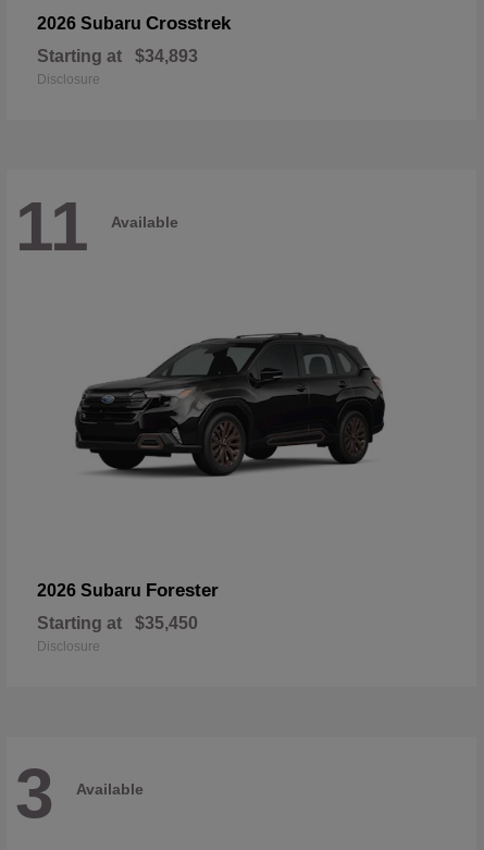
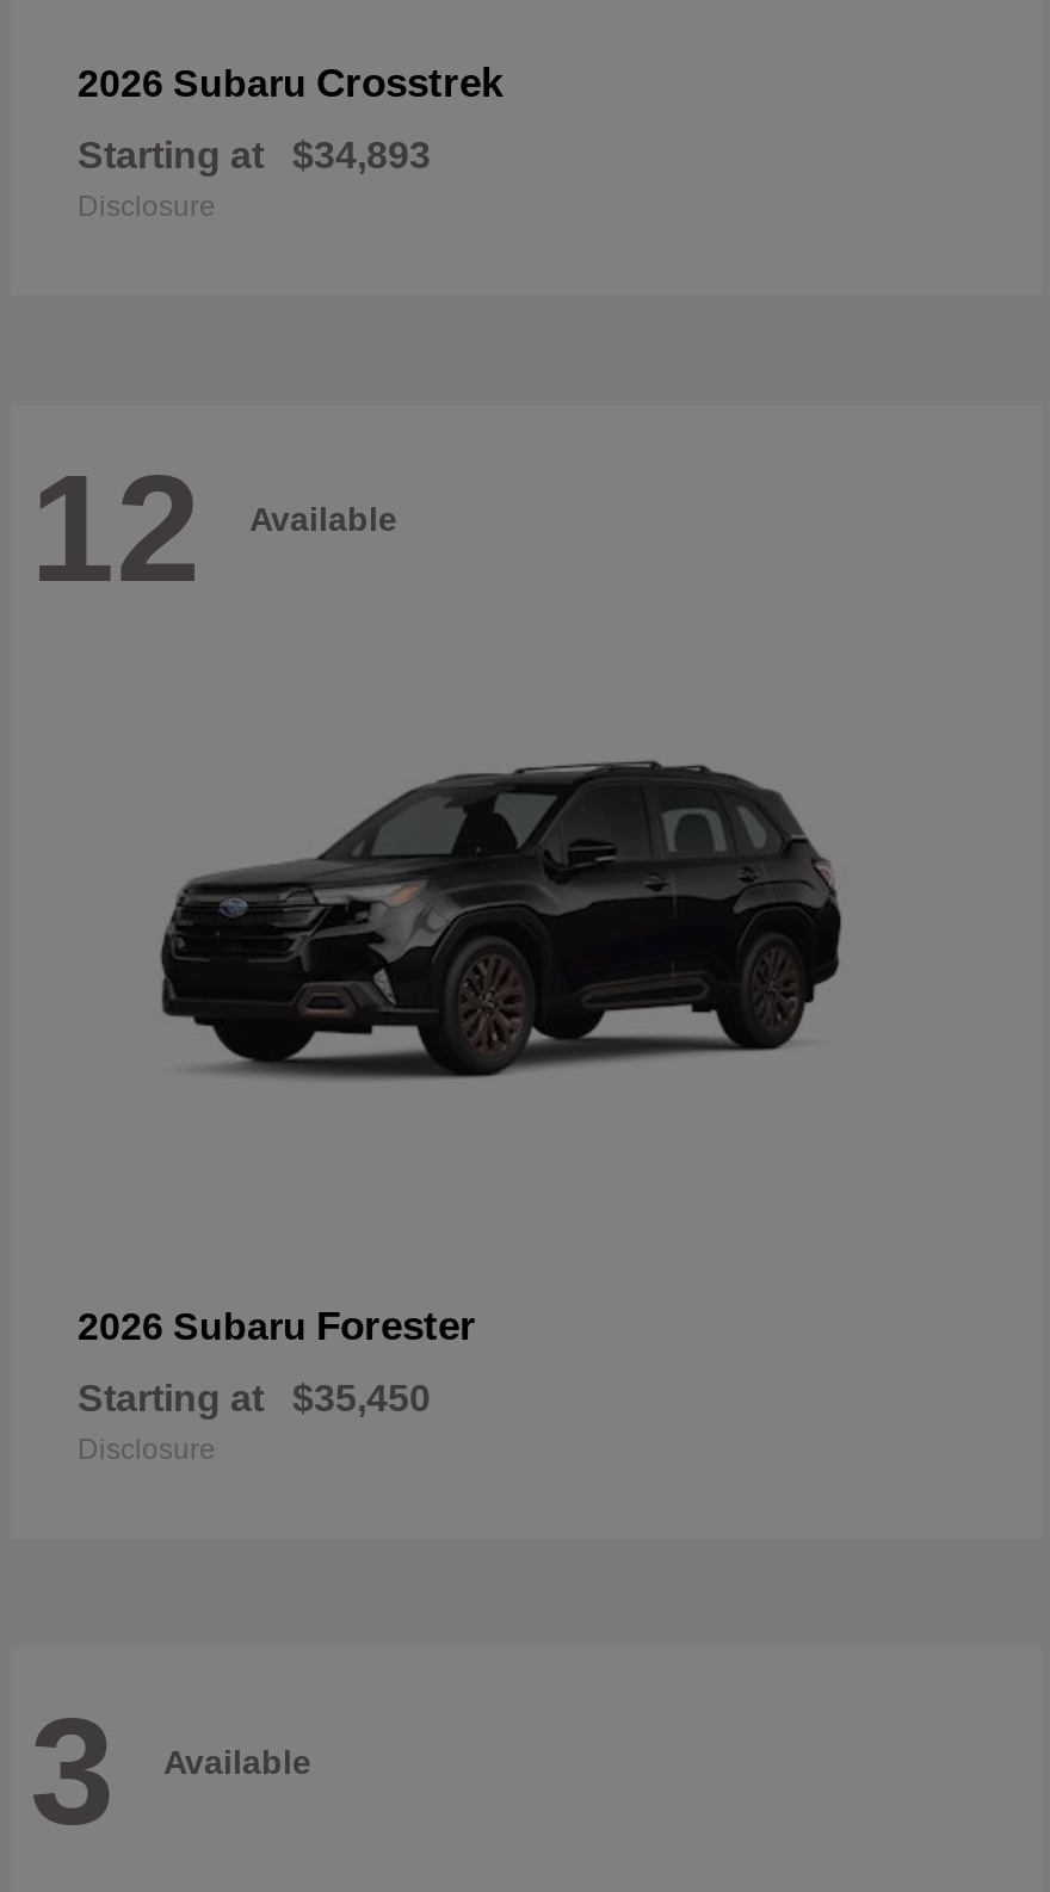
- 11 Available
+ 12 Available
